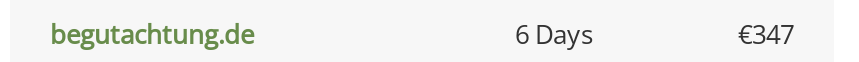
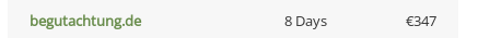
- 6 Days
+ 8 Days
